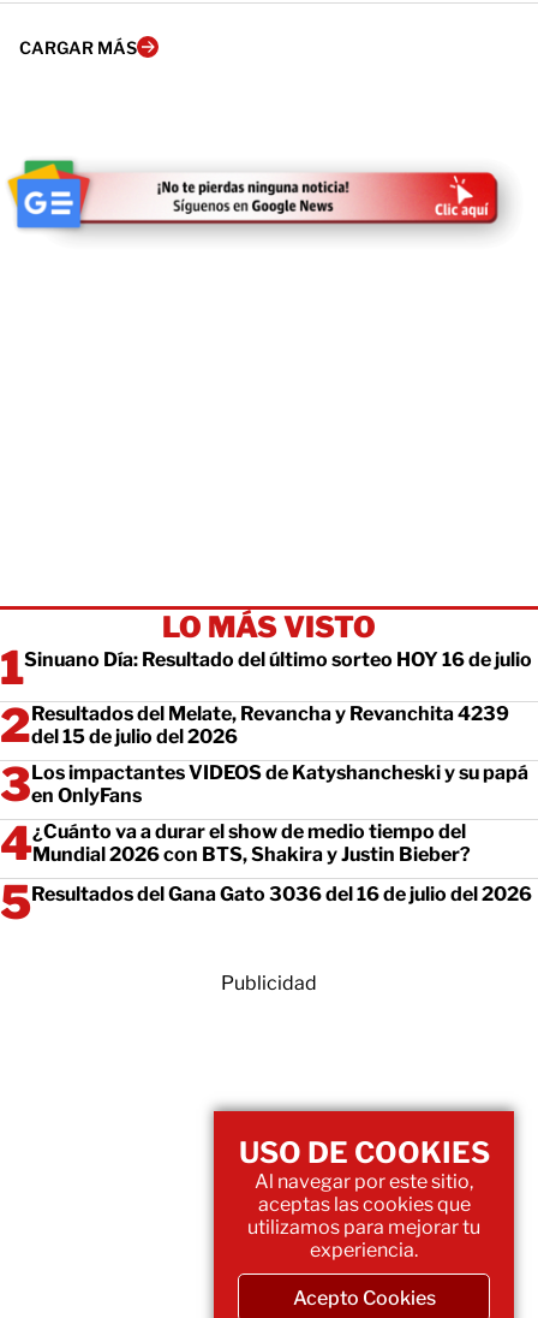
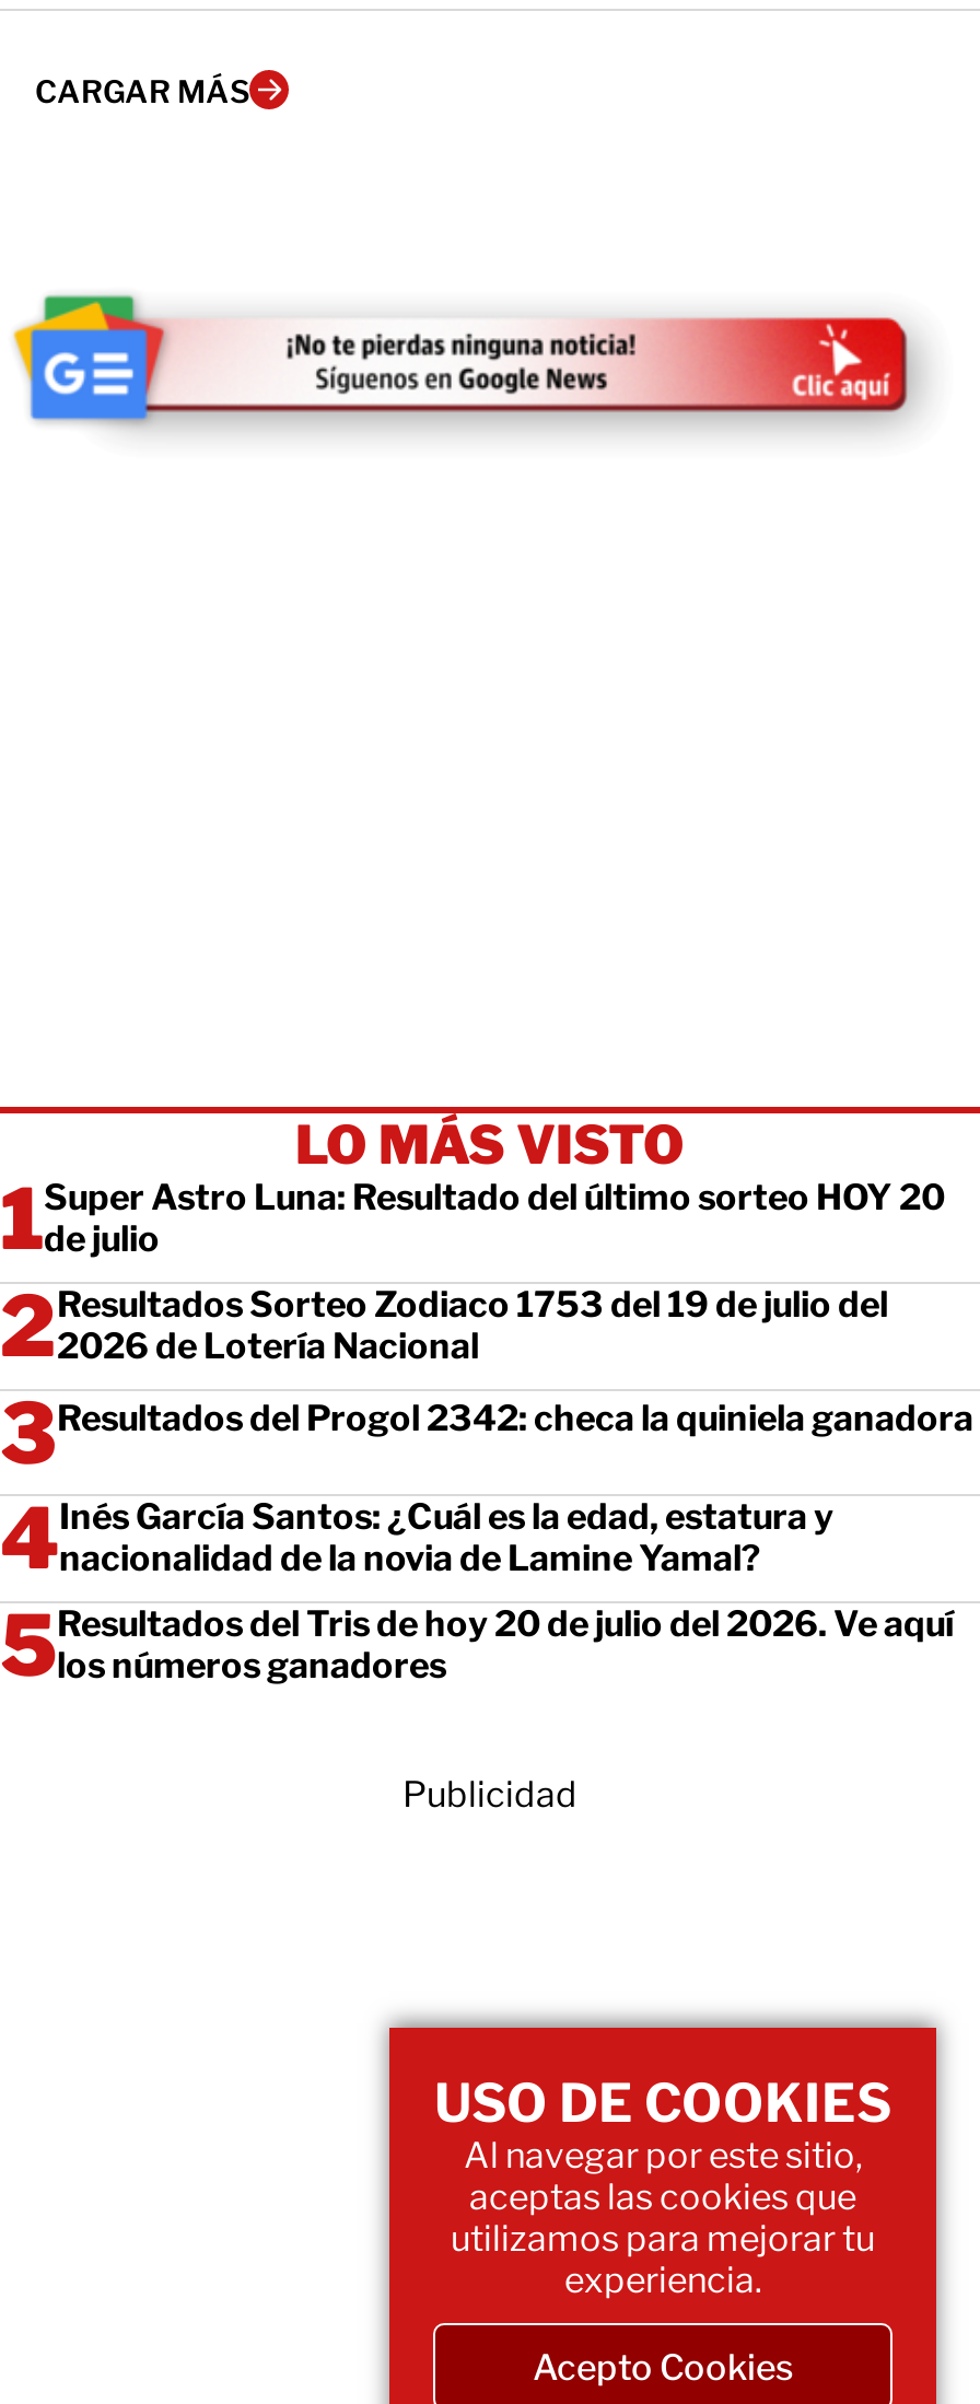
- Sinuano Día: Resultado del último sorteo HOY 16 de julio
+ Super Astro Luna: Resultado del último sorteo HOY 20
+ de julio

- Resultados del Melate, Revancha y Revanchita 4239
- del 15 de julio del 2026
+ Resultados Sorteo Zodiaco 1753 del 19 de julio del
+ 2026 de Lotería Nacional

- Los impactantes VIDEOS de Katyshancheski y su papá
- en OnlyFans
+ Resultados del Progol 2342: checa la quiniela ganadora

- ¿Cuánto va a durar el show de medio tiempo del
- Mundial 2026 con BTS, Shakira y Justin Bieber?
+ Inés García Santos: ¿Cuál es la edad, estatura y
+ nacionalidad de la novia de Lamine Yamal?

- Resultados del Gana Gato 3036 del 16 de julio del 2026
+ Resultados del Tris de hoy 20 de julio del 2026. Ve aquí
+ los números ganadores
